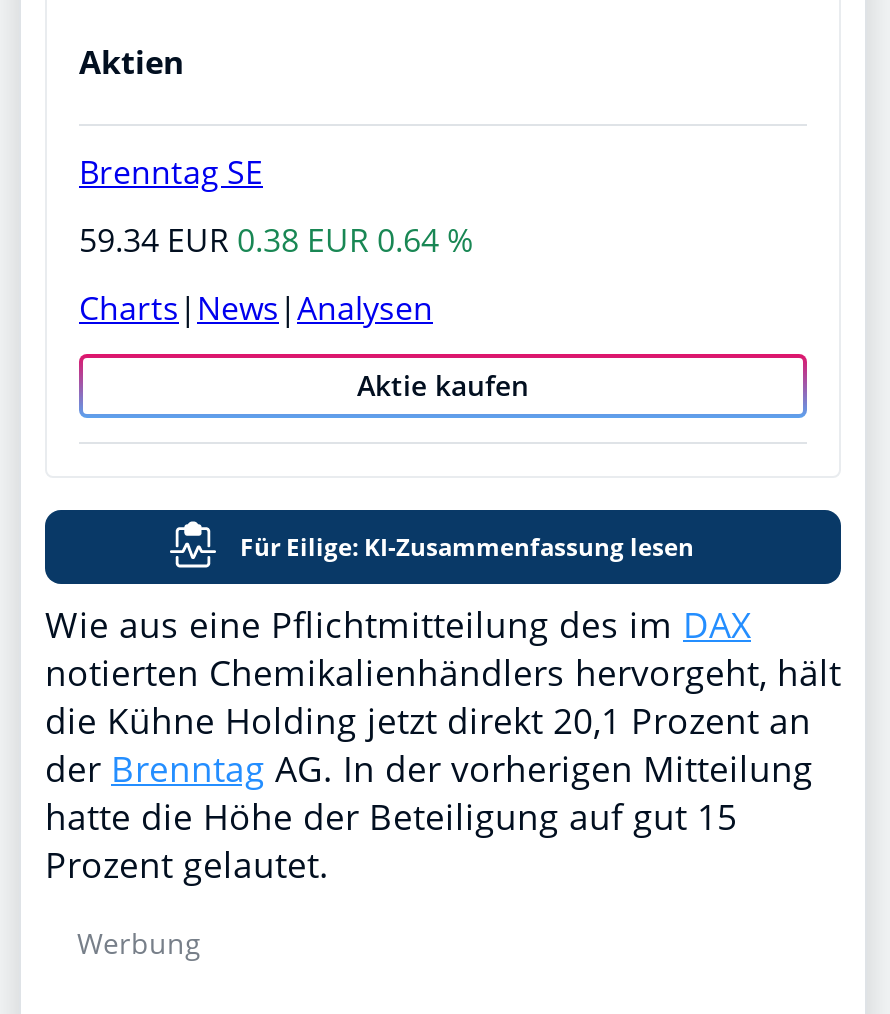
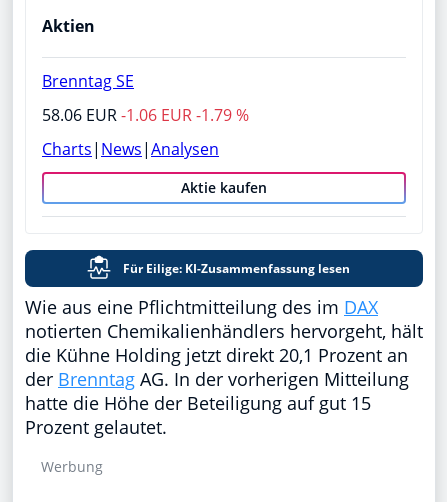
- 59.34 EUR 0.38 EUR 0.64 %
+ 58.06 EUR -1.06 EUR -1.79 %
